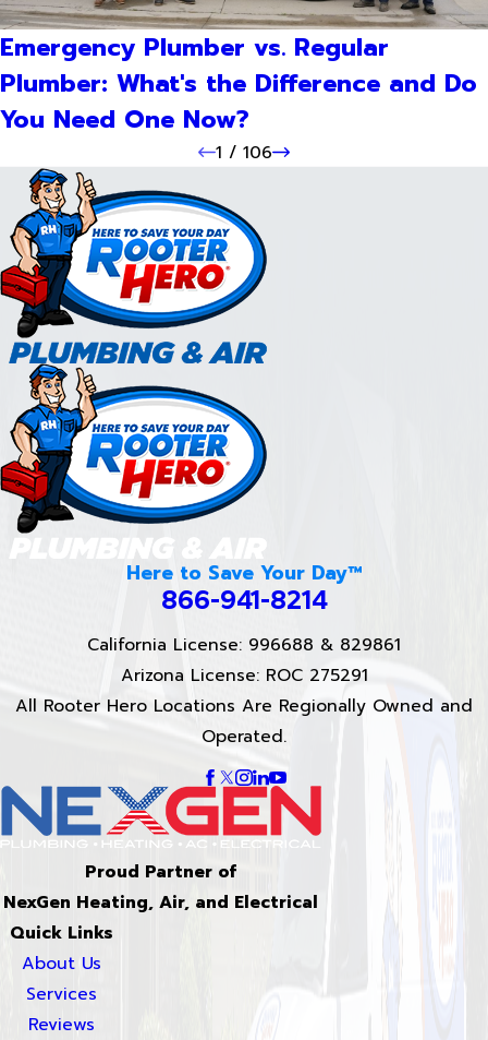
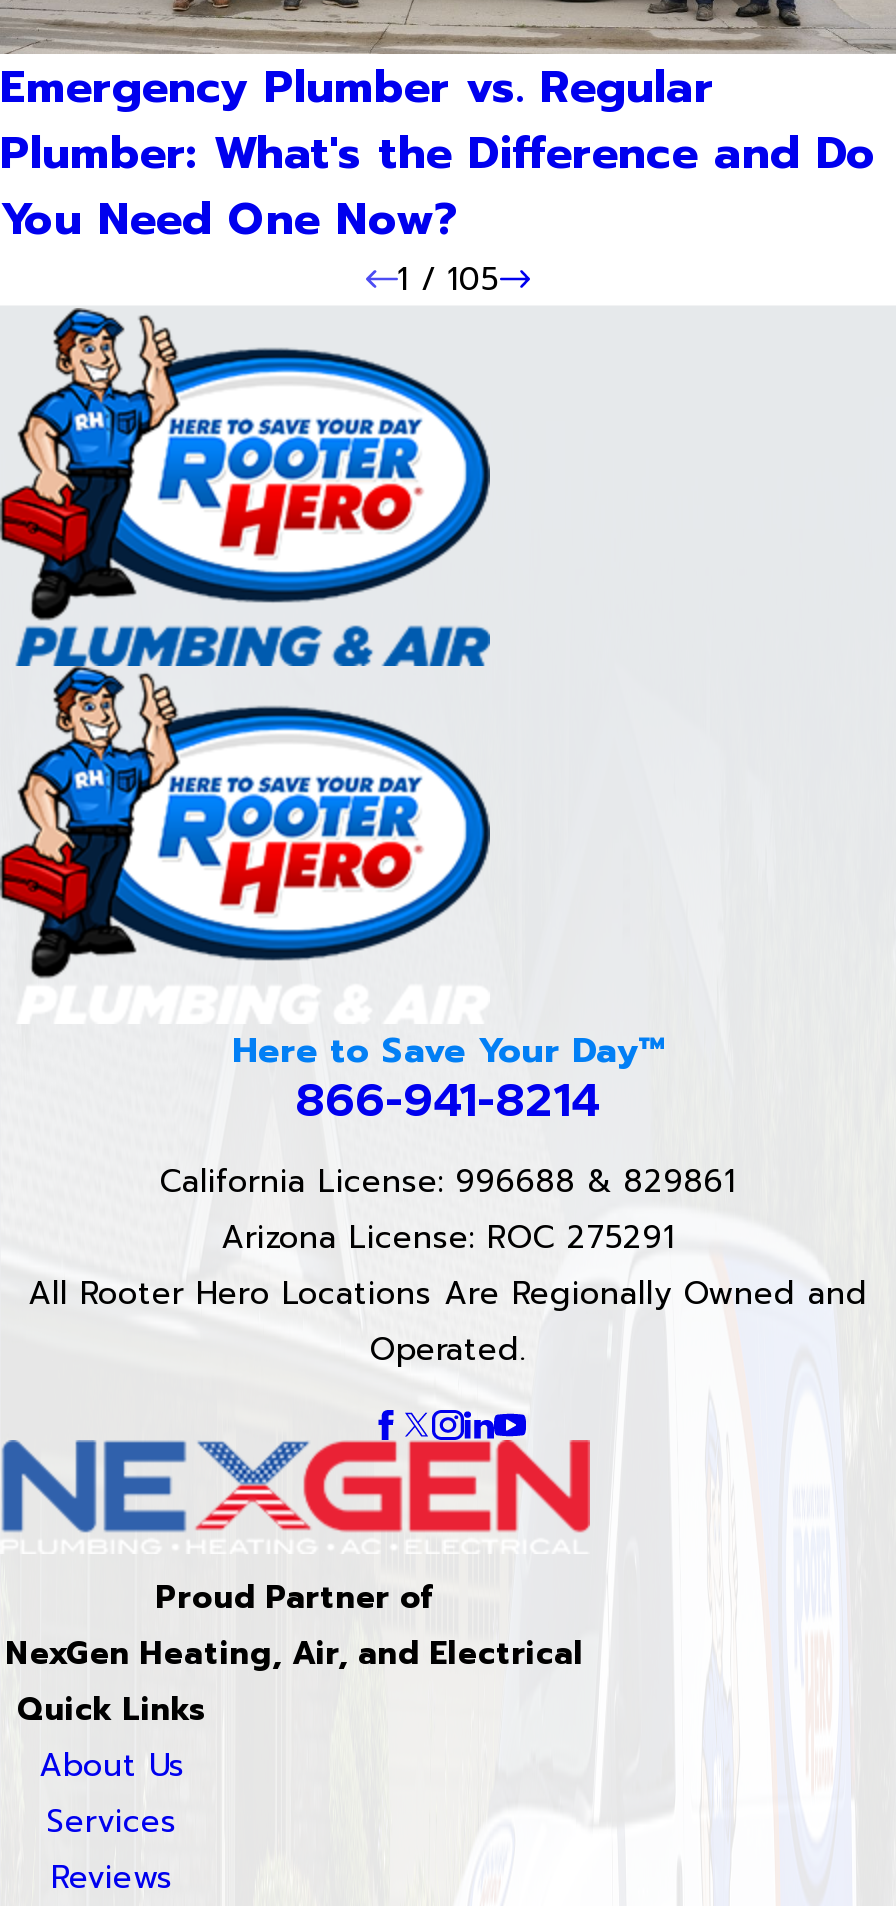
- 1 / 106
+ 1 / 105
